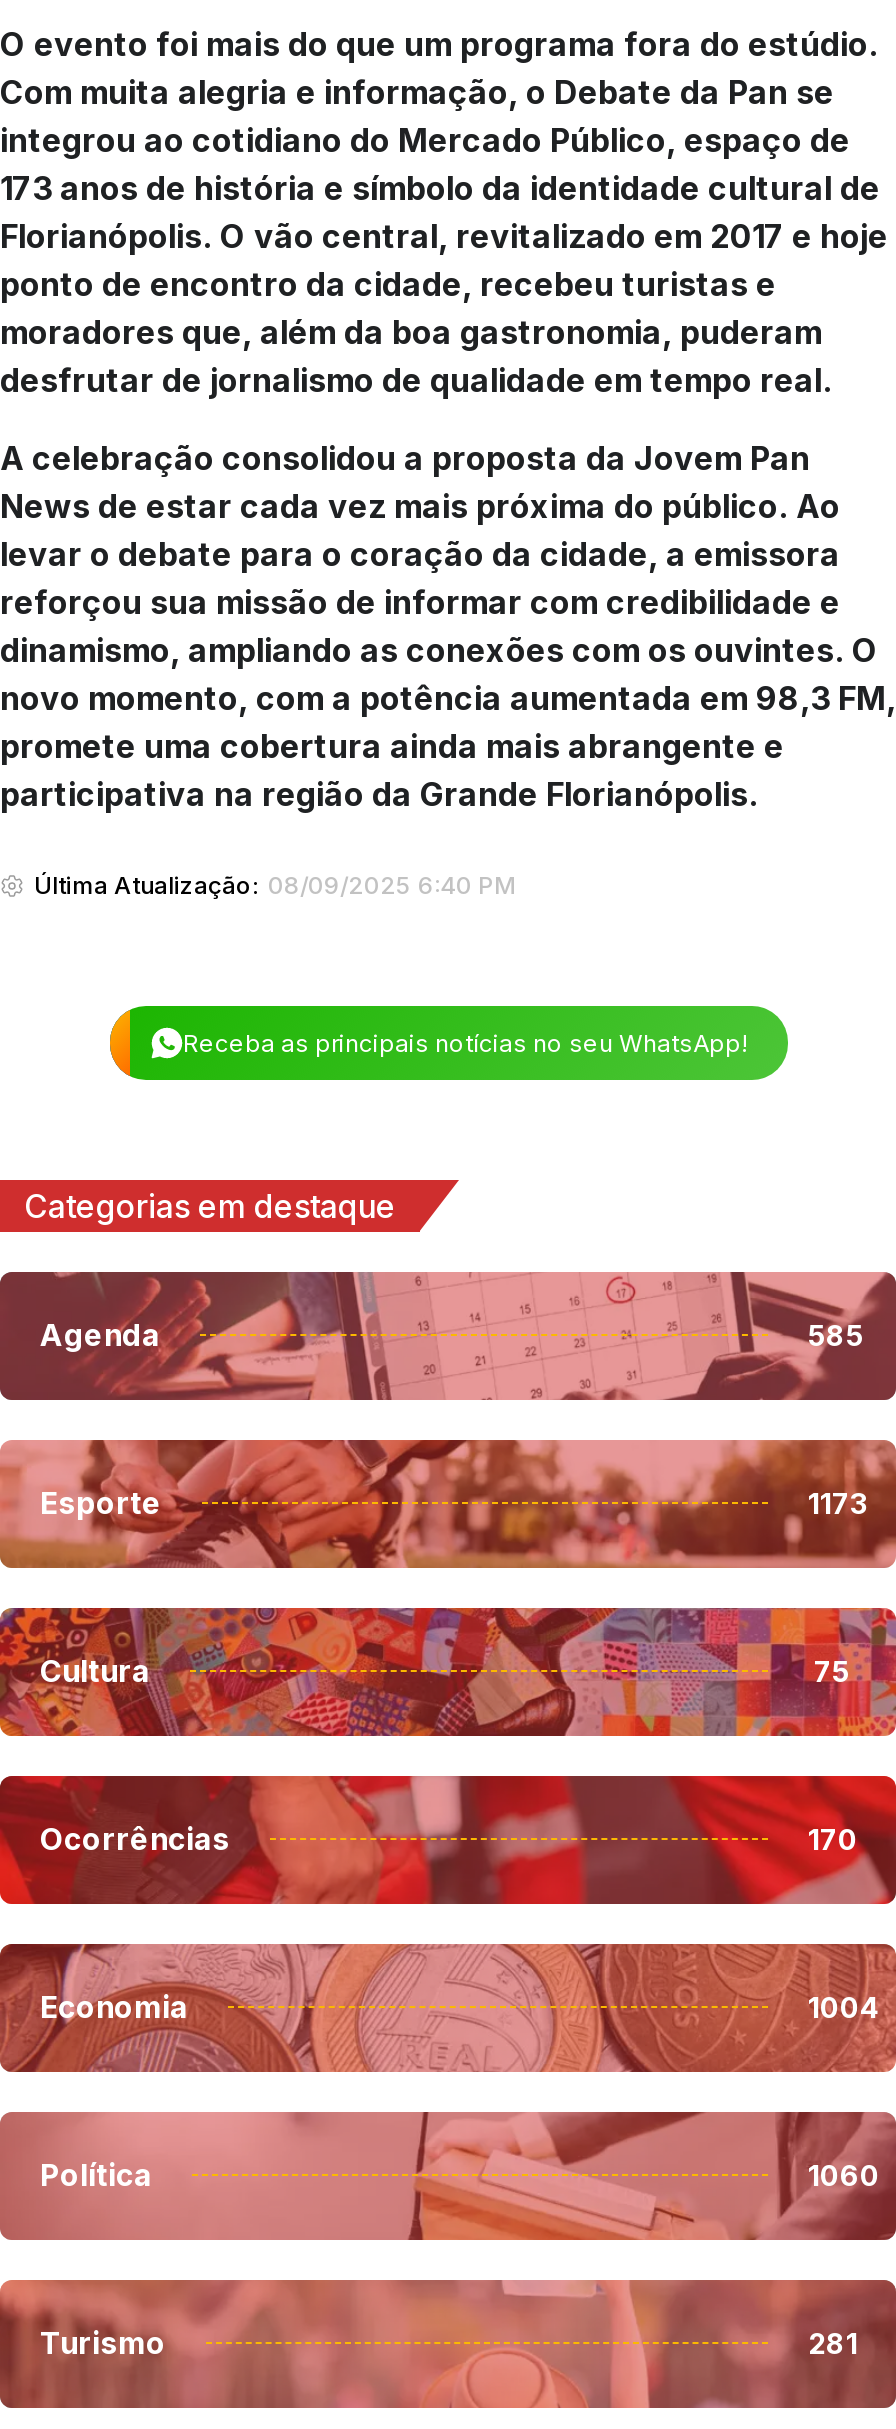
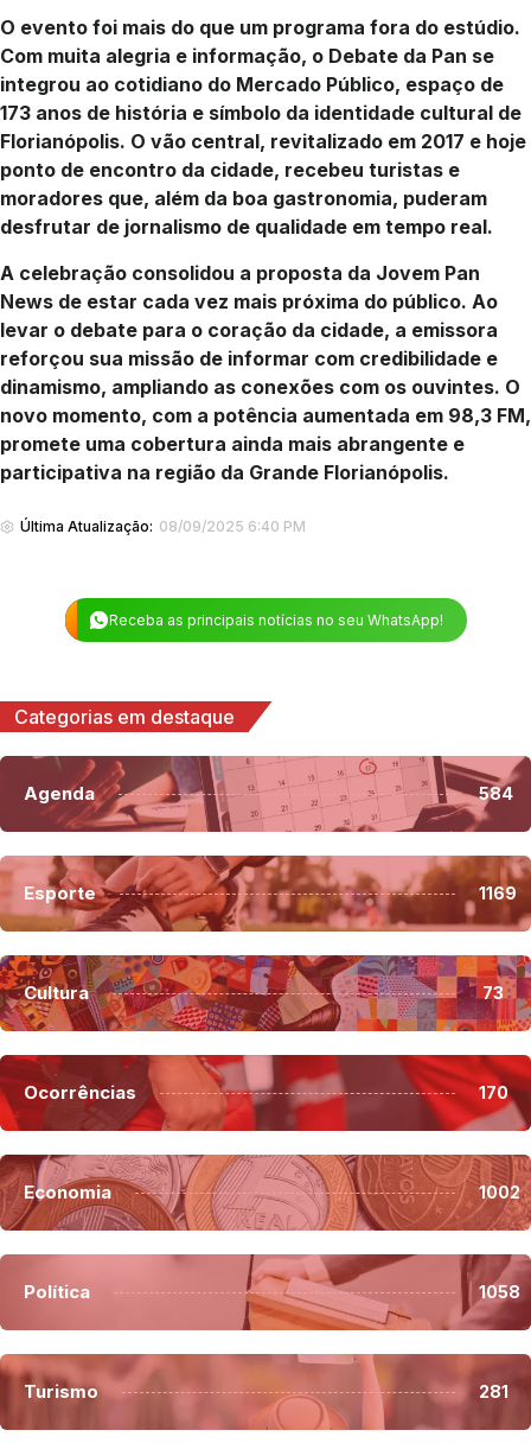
- 585
+ 584

- 1173
+ 1169

- 75
+ 73

- 1004
+ 1002

- 1060
+ 1058
